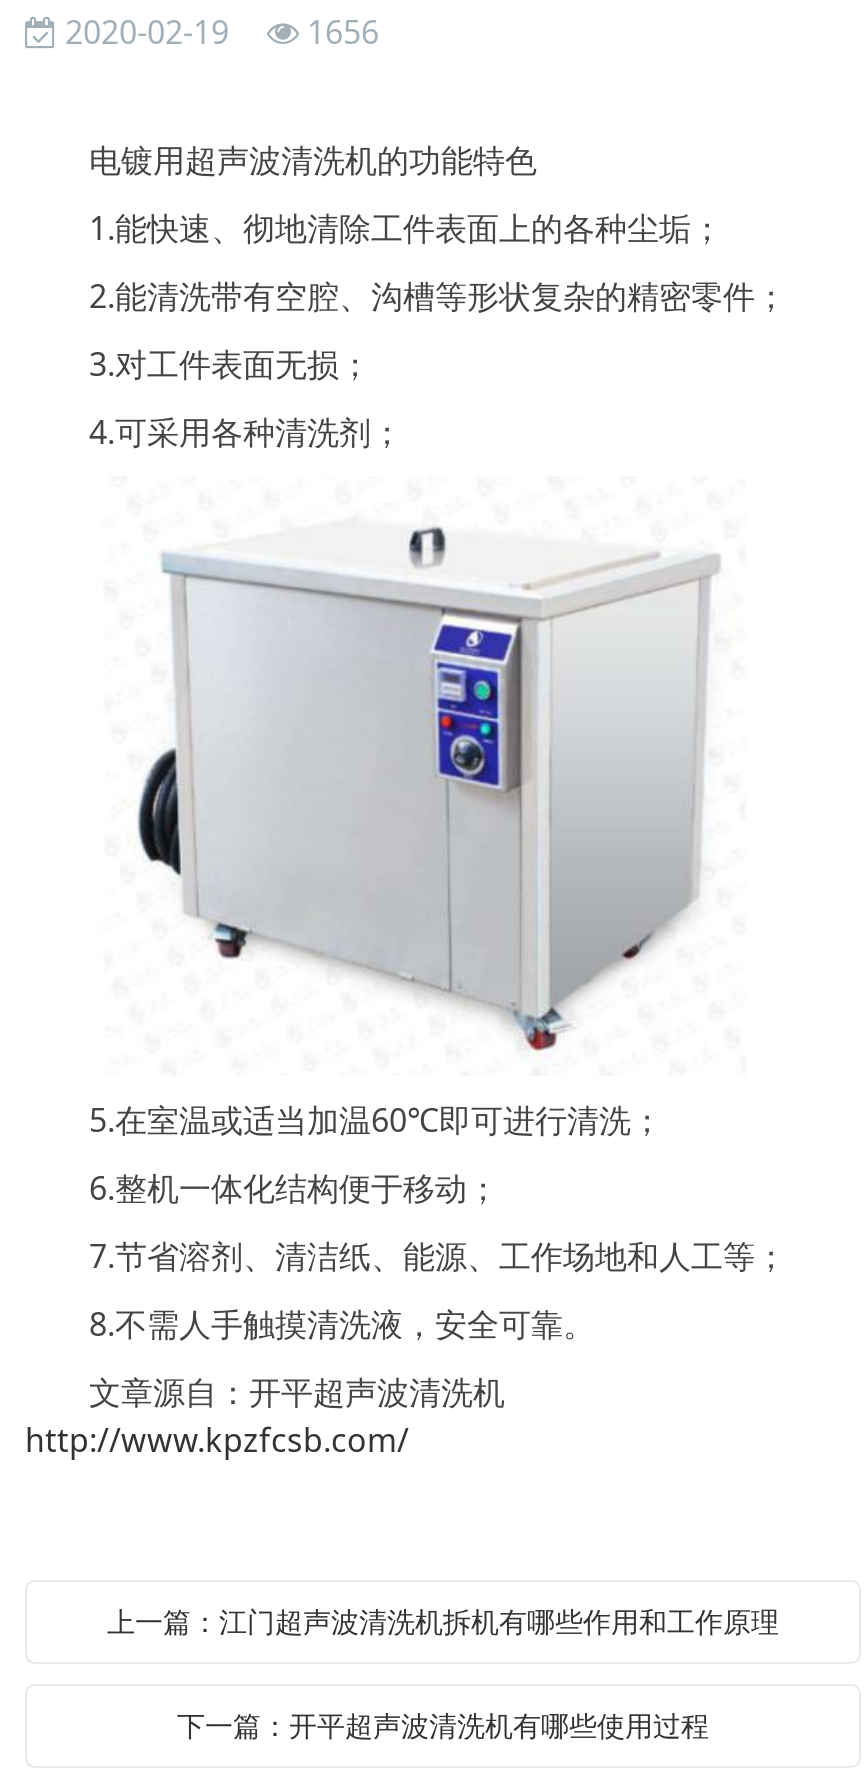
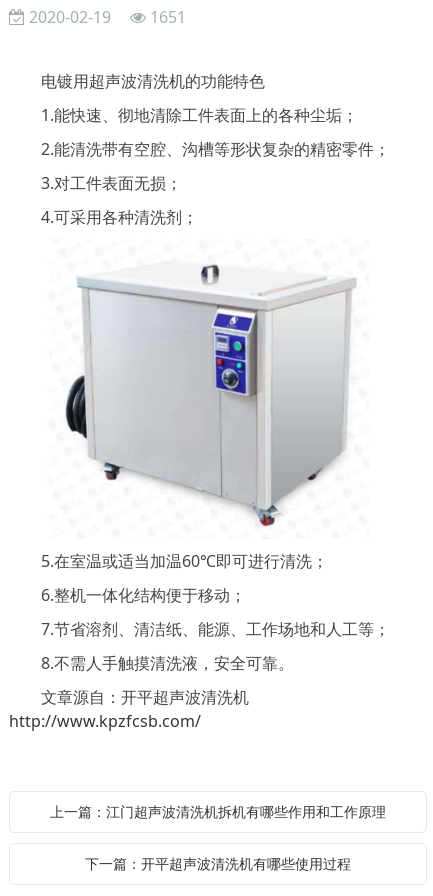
- 2020-02-19 1656
+ 2020-02-19 1651
